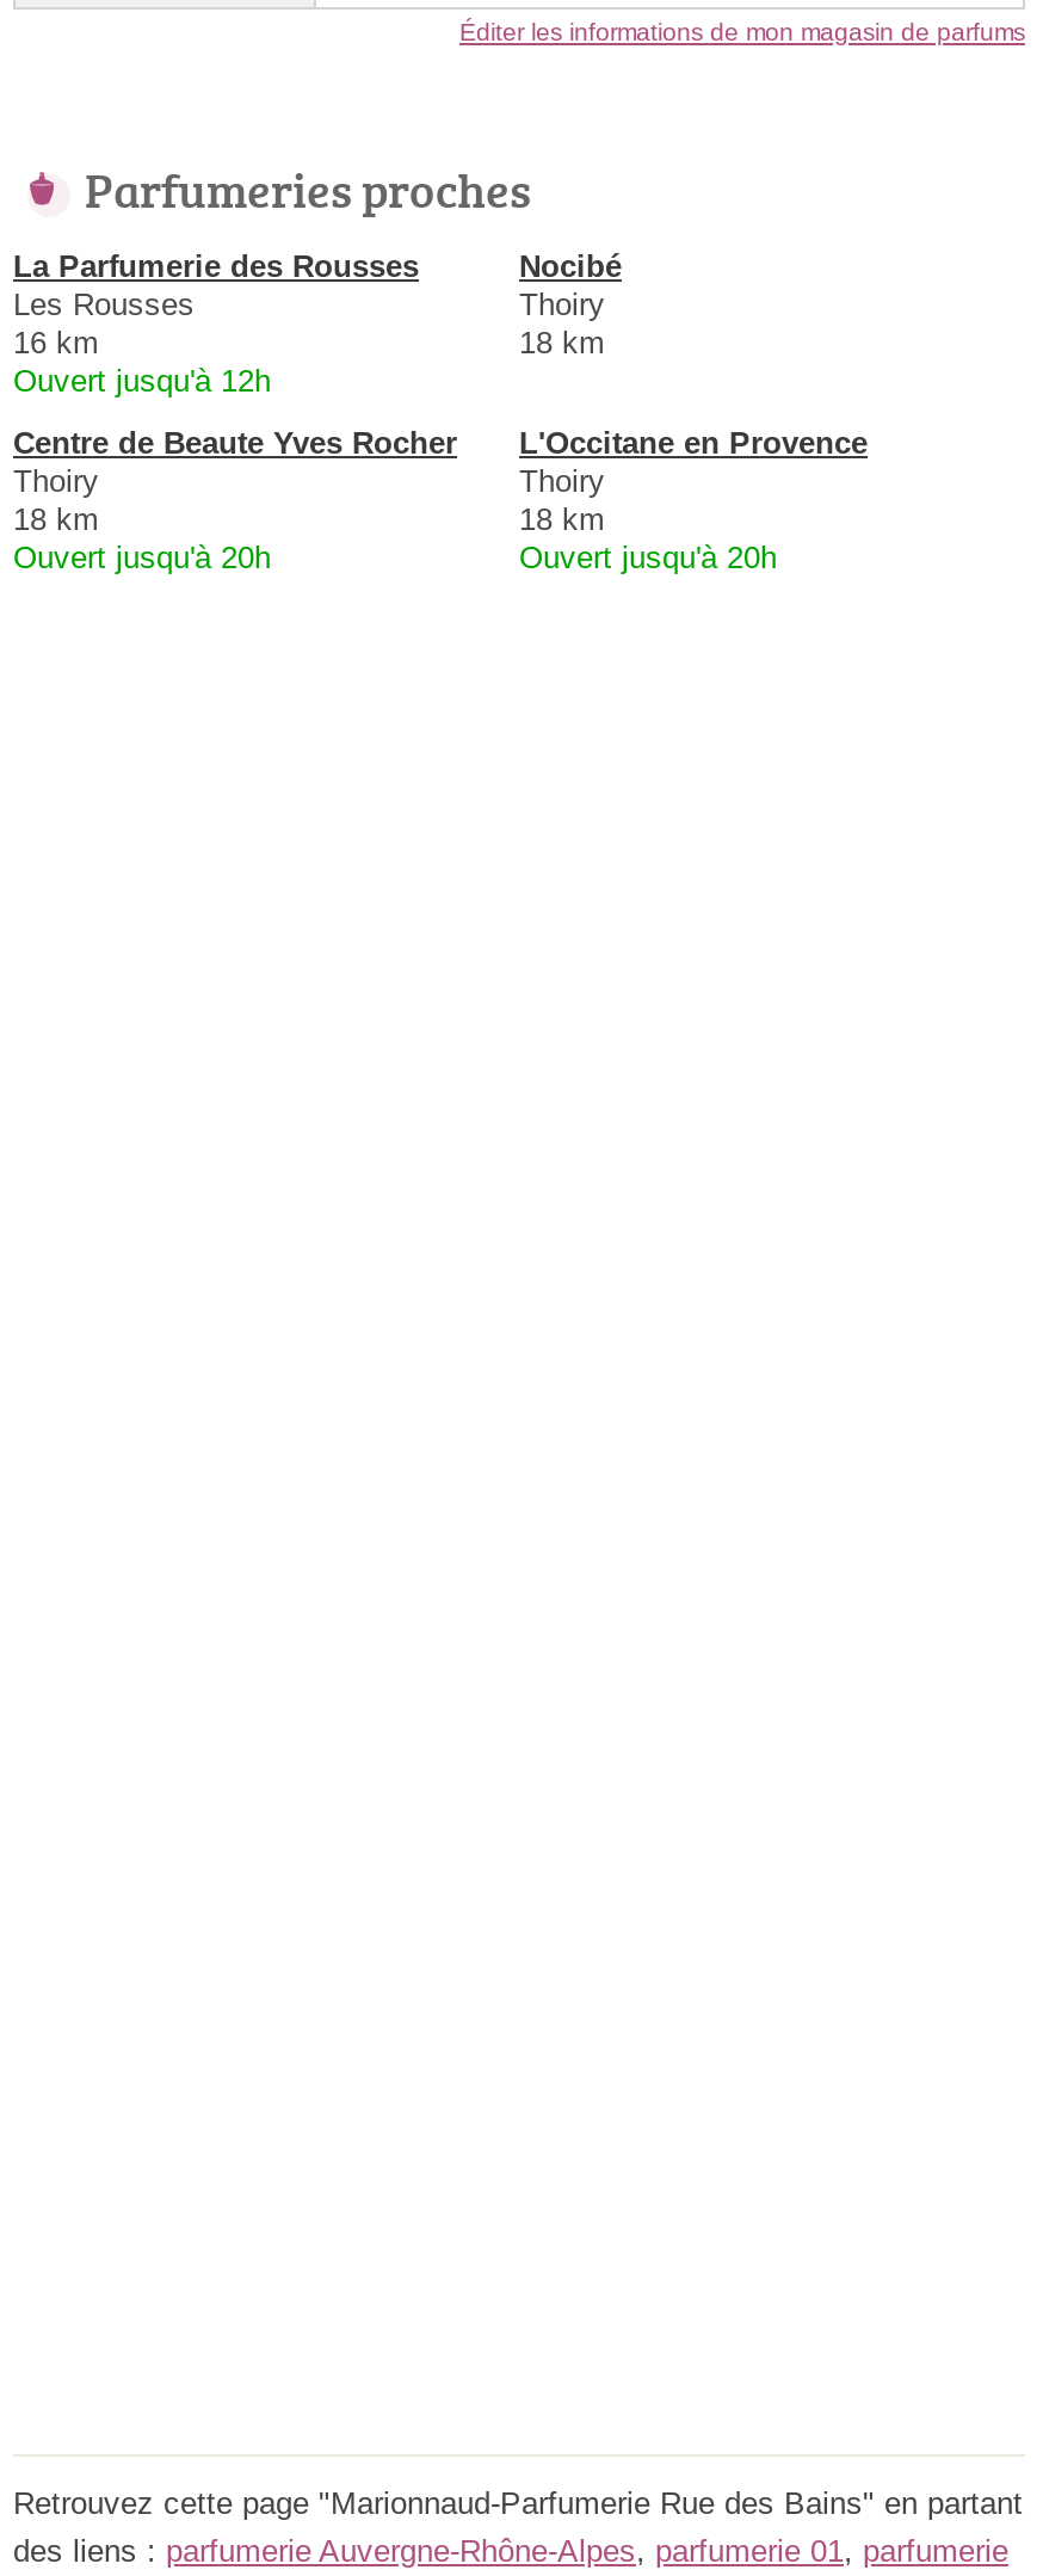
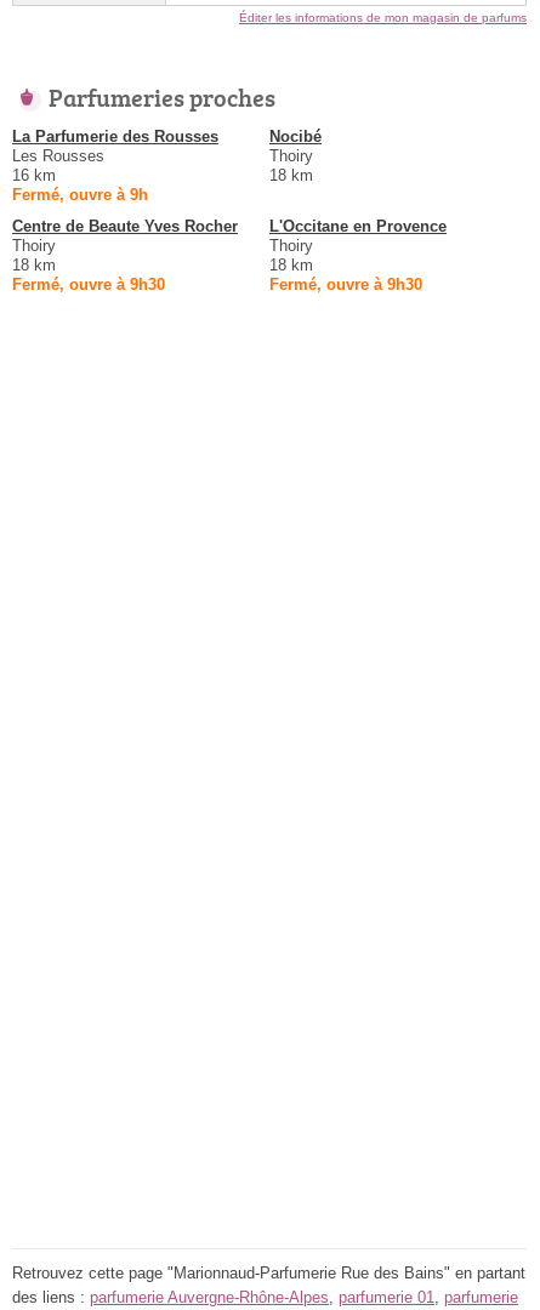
- Ouvert jusqu'à 12h
+ Fermé, ouvre à 9h

- Ouvert jusqu'à 20h
+ Fermé, ouvre à 9h30

- Ouvert jusqu'à 20h
+ Fermé, ouvre à 9h30
